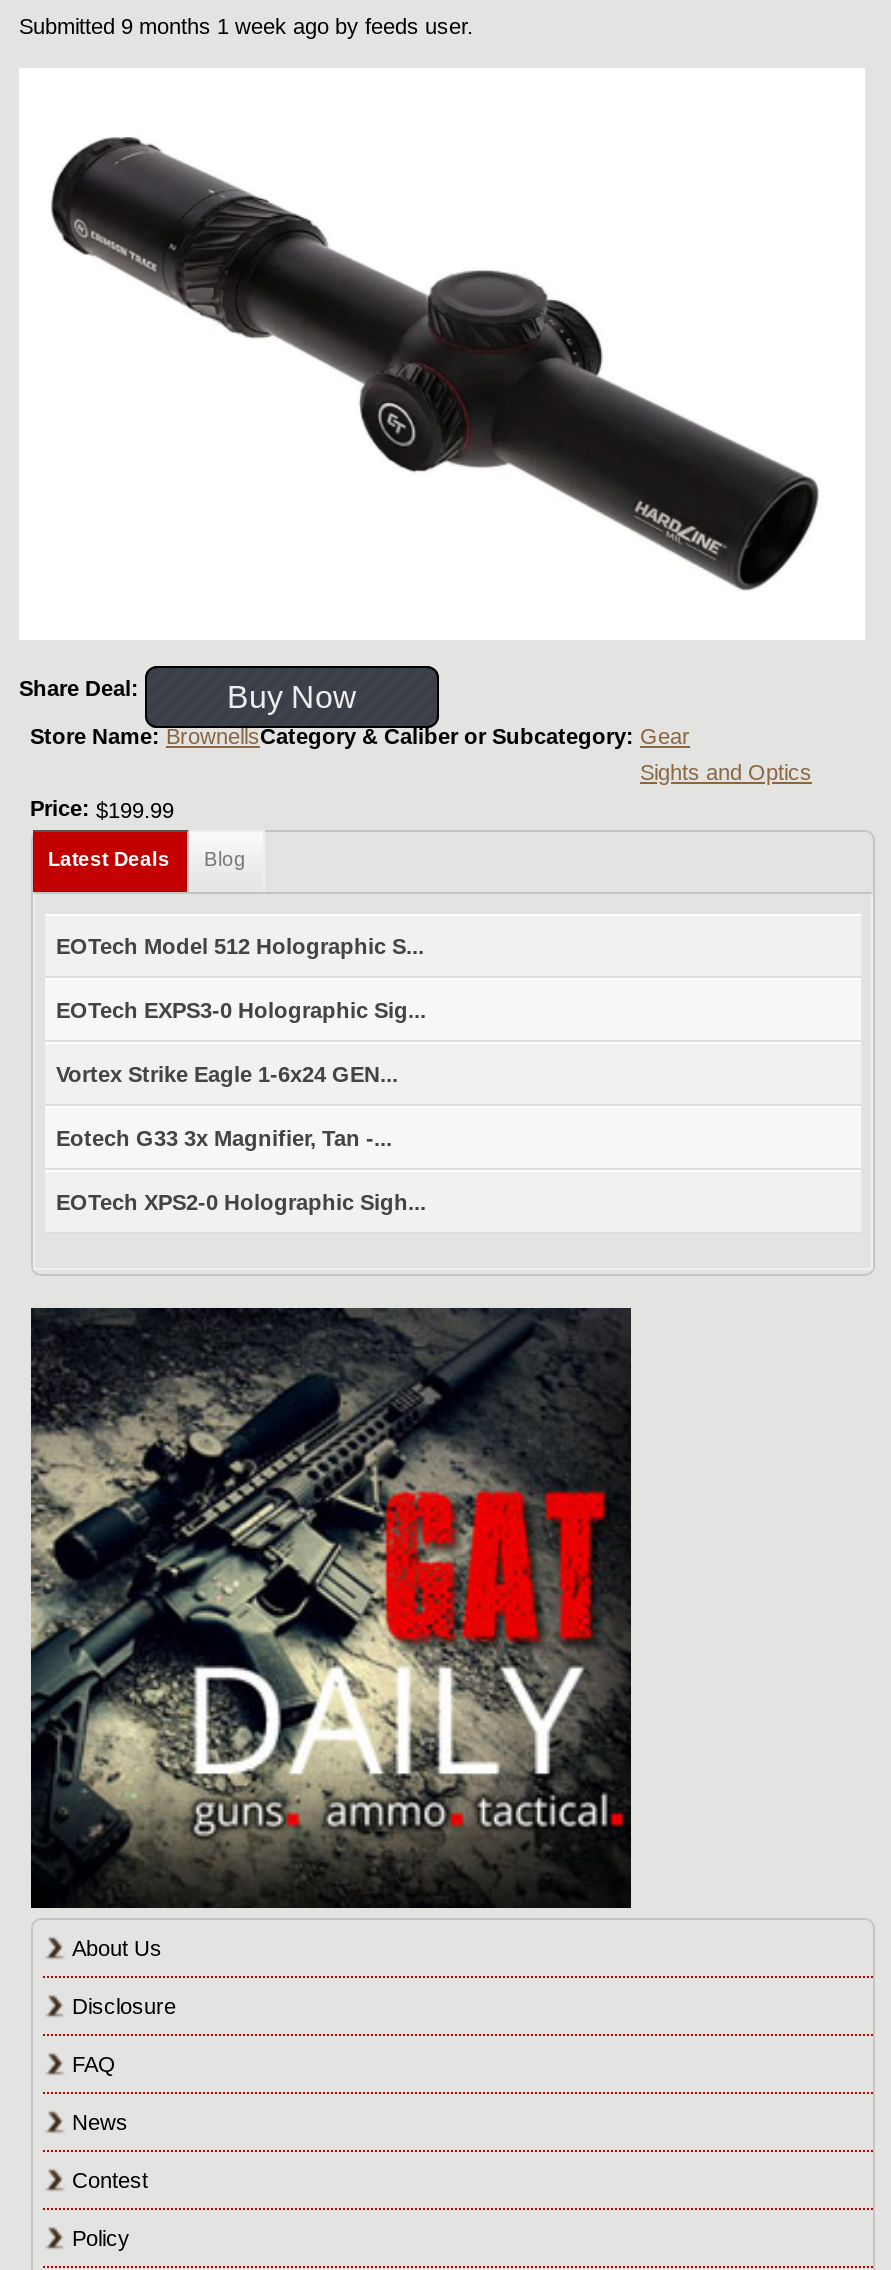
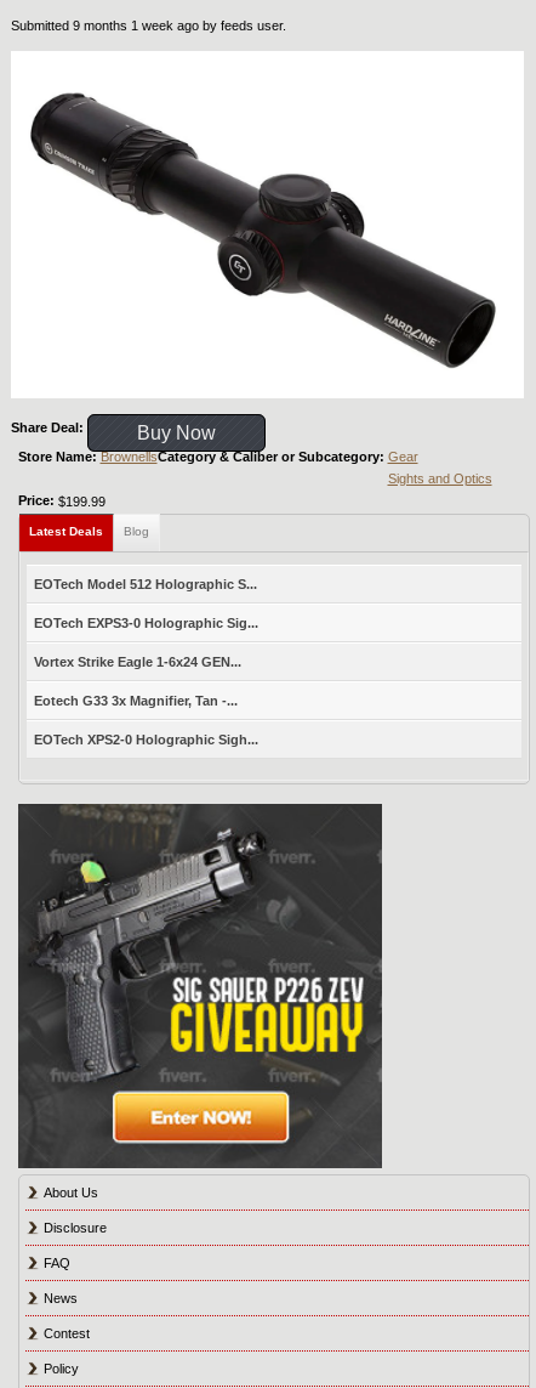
- [image]
+ [image]
